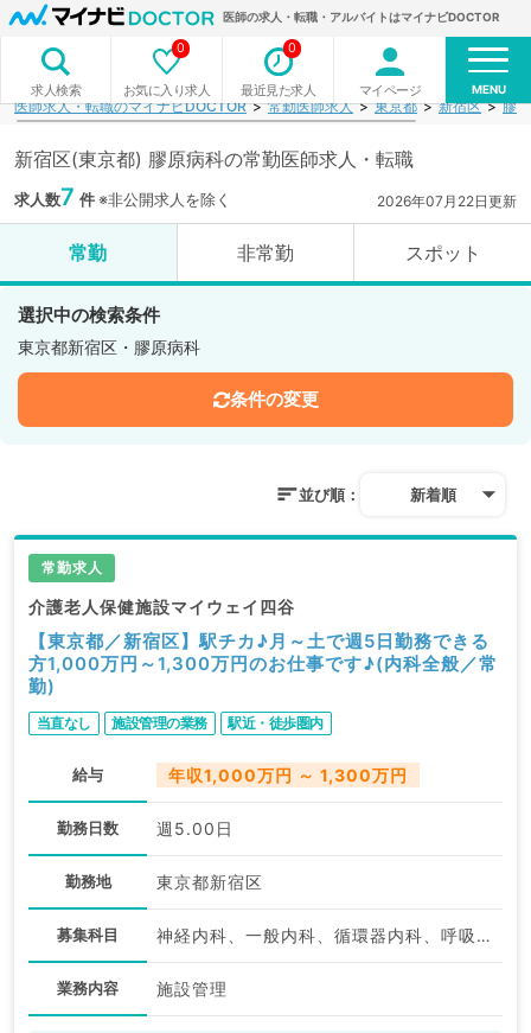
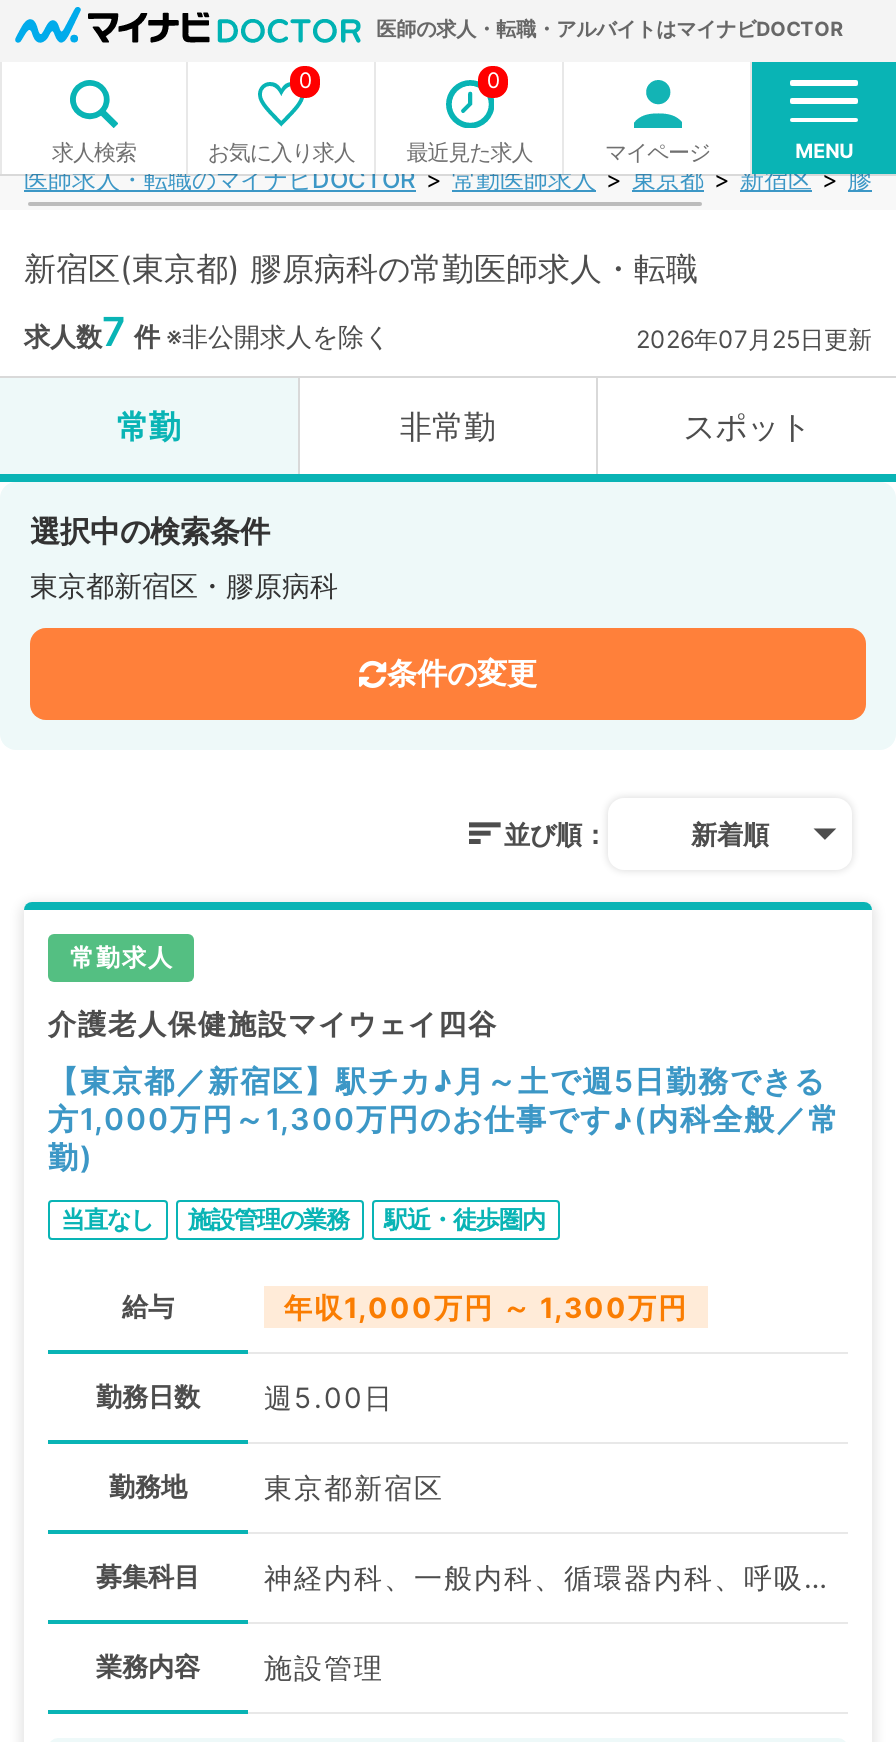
- 2026年07月22日更新
+ 2026年07月25日更新
